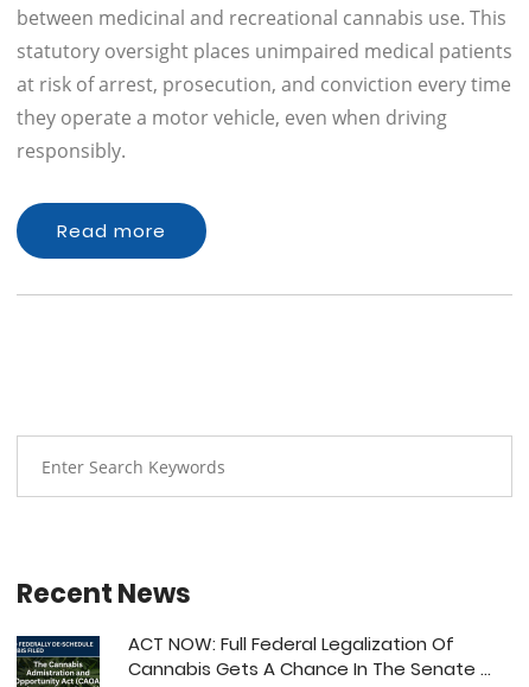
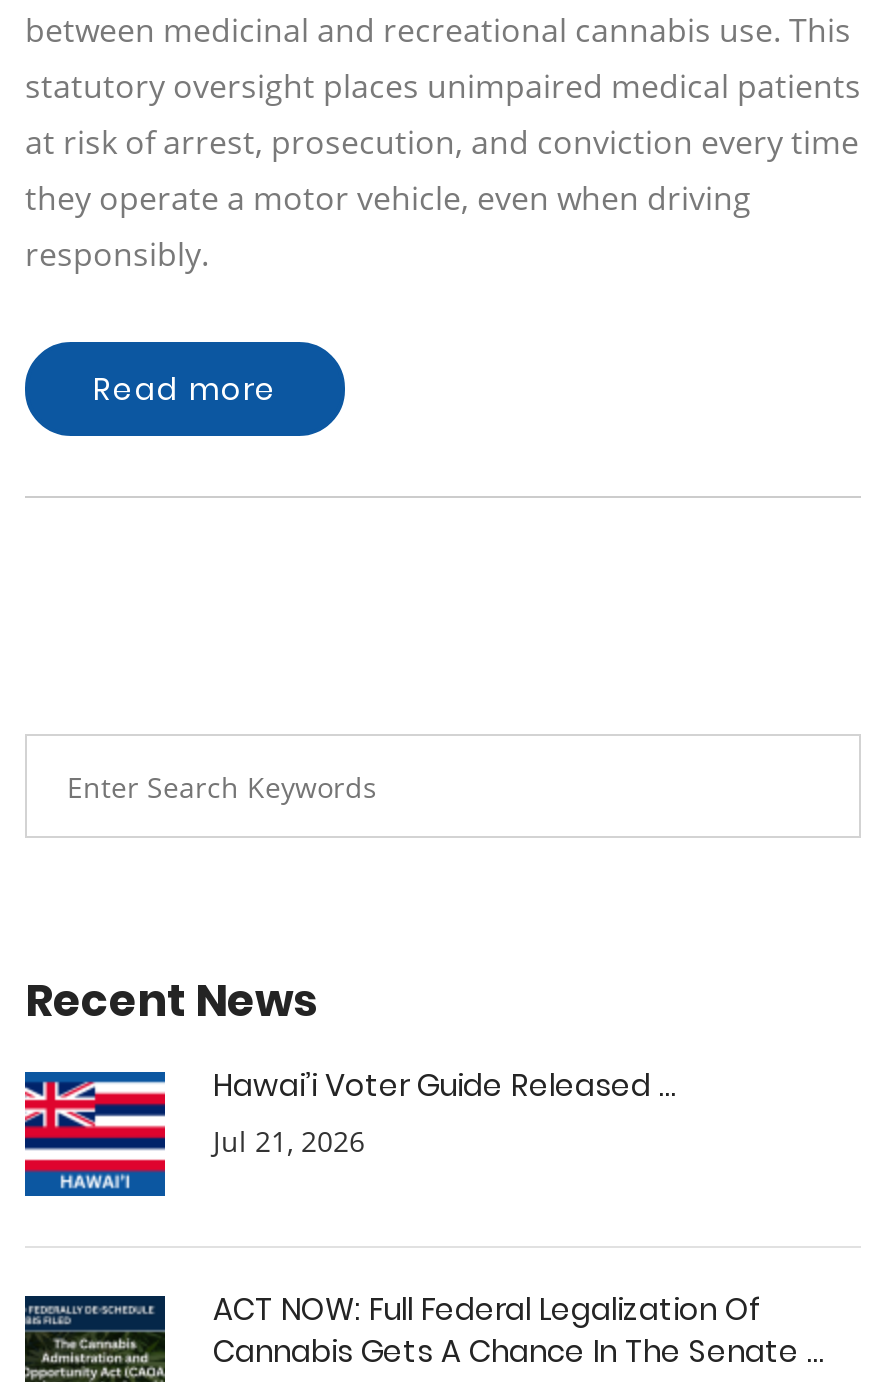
+ [image]
+ Hawai’i Voter Guide Released ...
+ Jul 21, 2026
